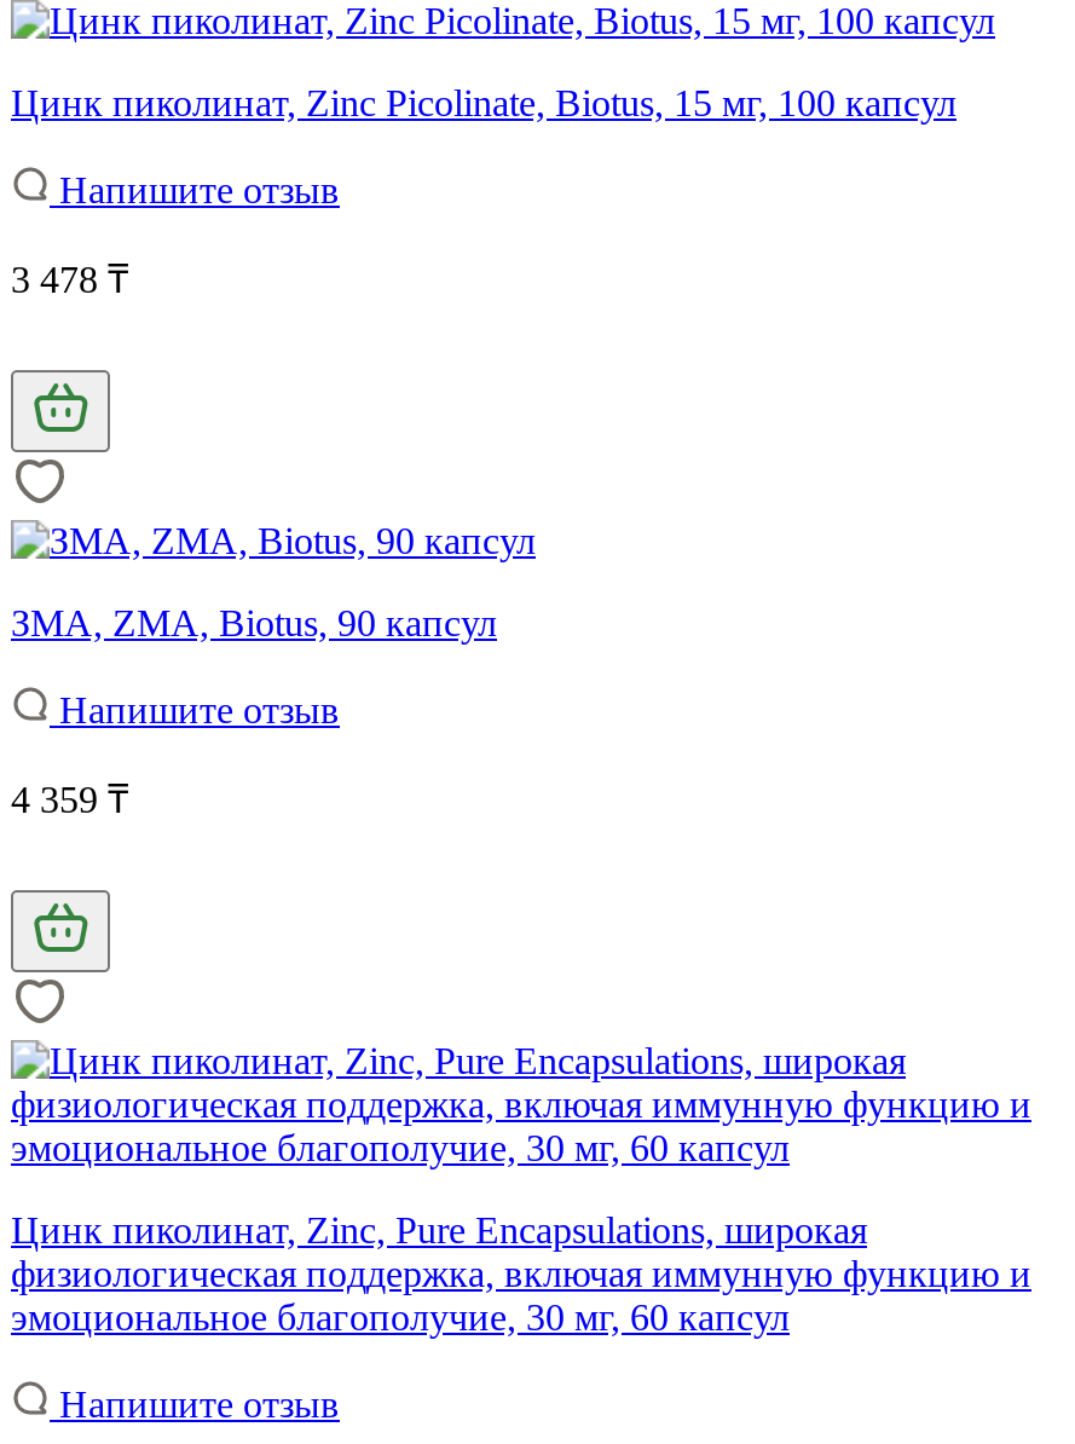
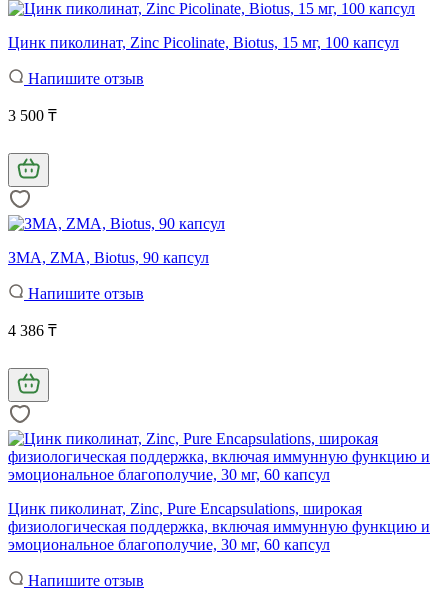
- 3 478 ₸
+ 3 500 ₸

- 4 359 ₸
+ 4 386 ₸
